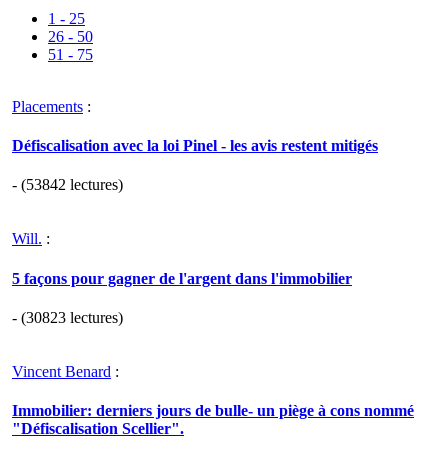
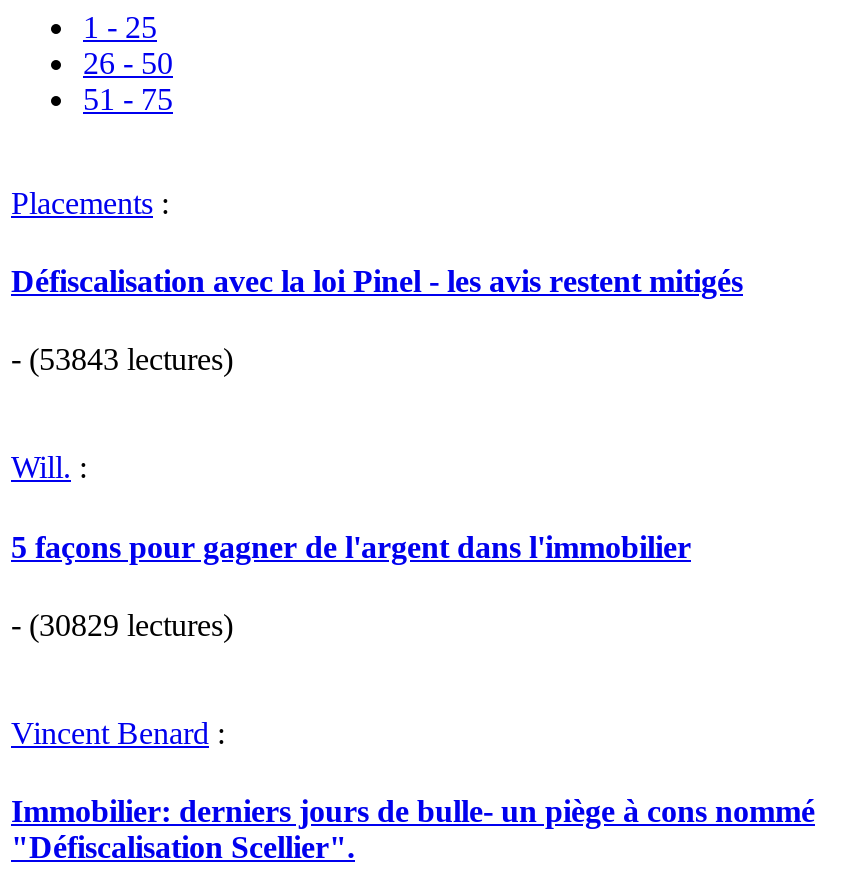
- - (53842 lectures)
+ - (53843 lectures)

- - (30823 lectures)
+ - (30829 lectures)
